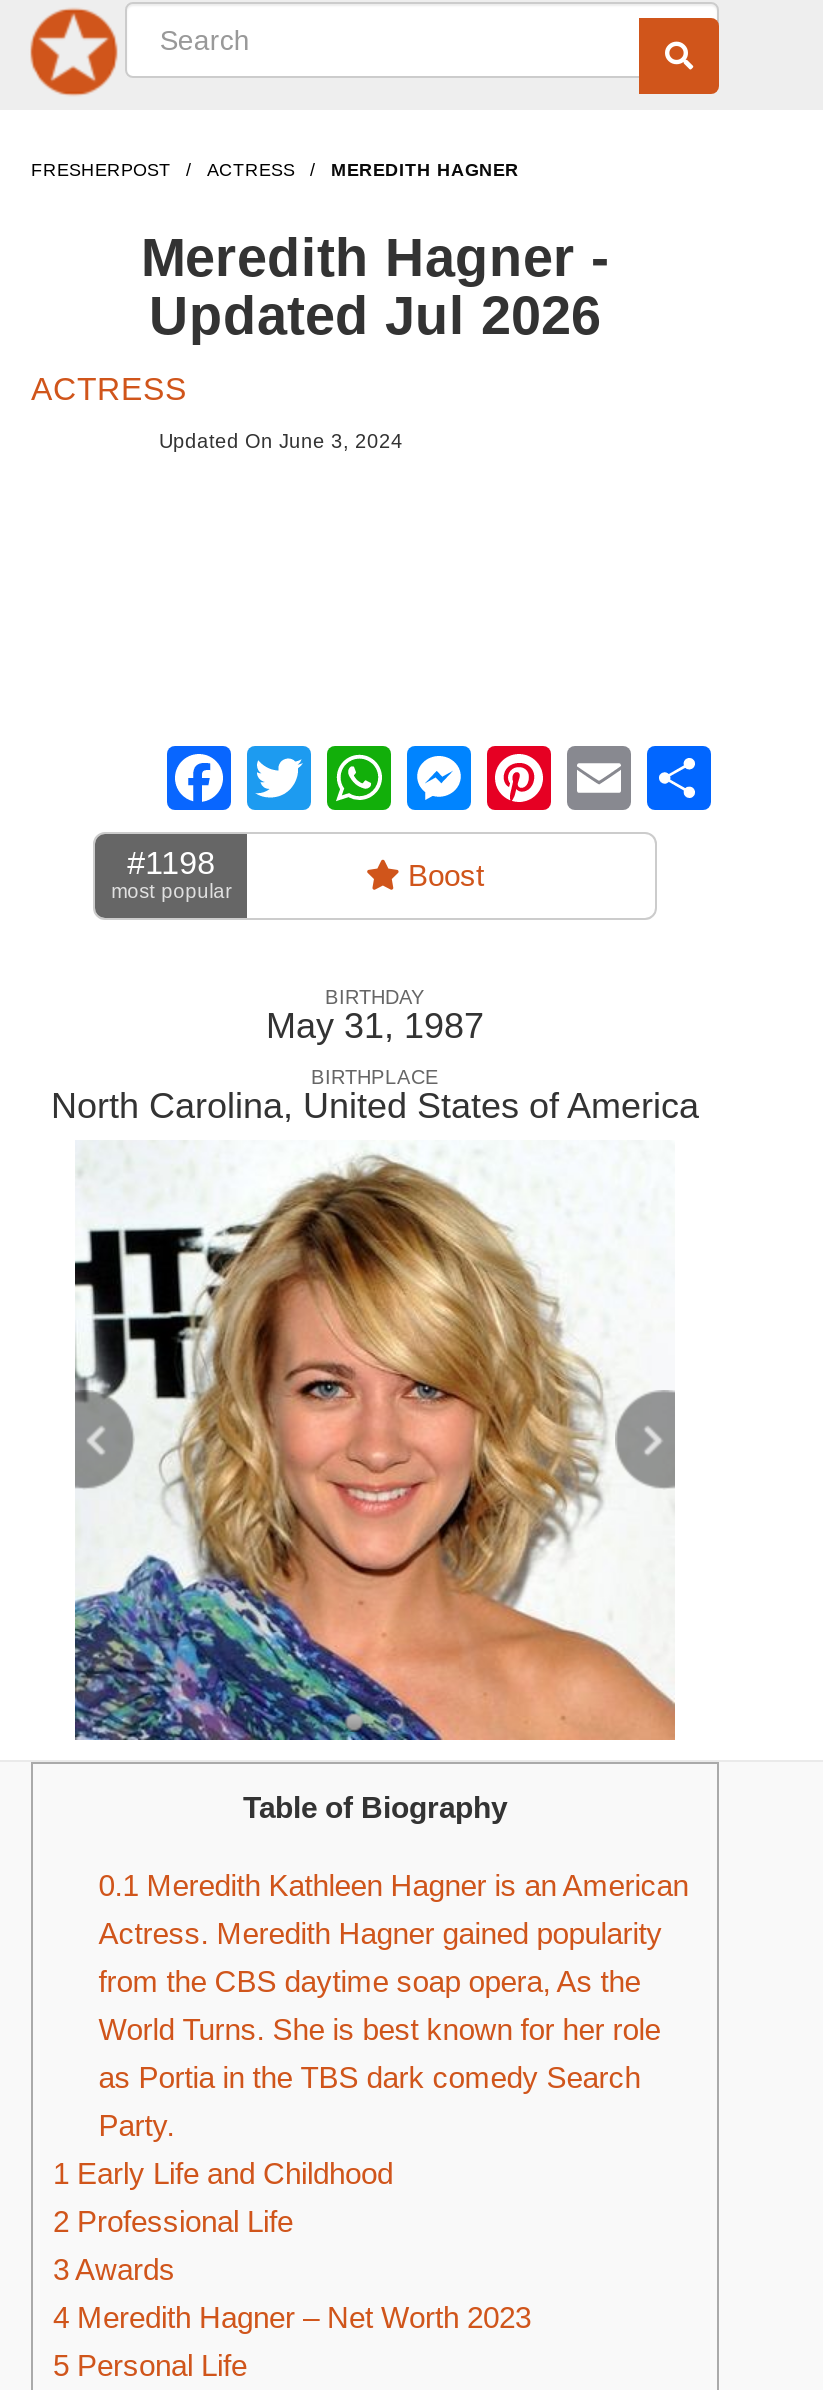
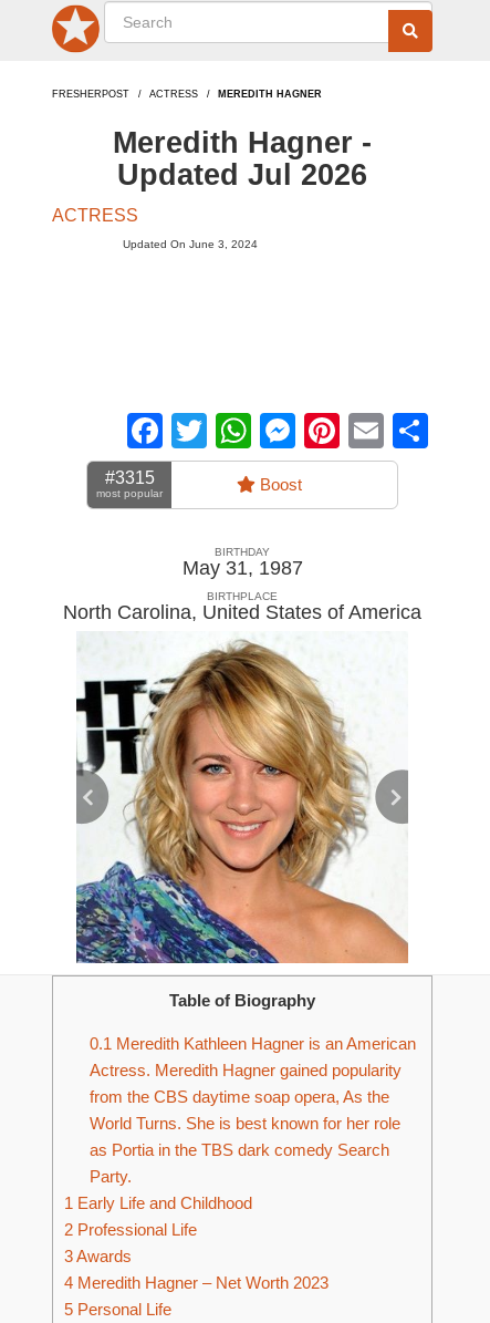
- #1198
+ #3315
